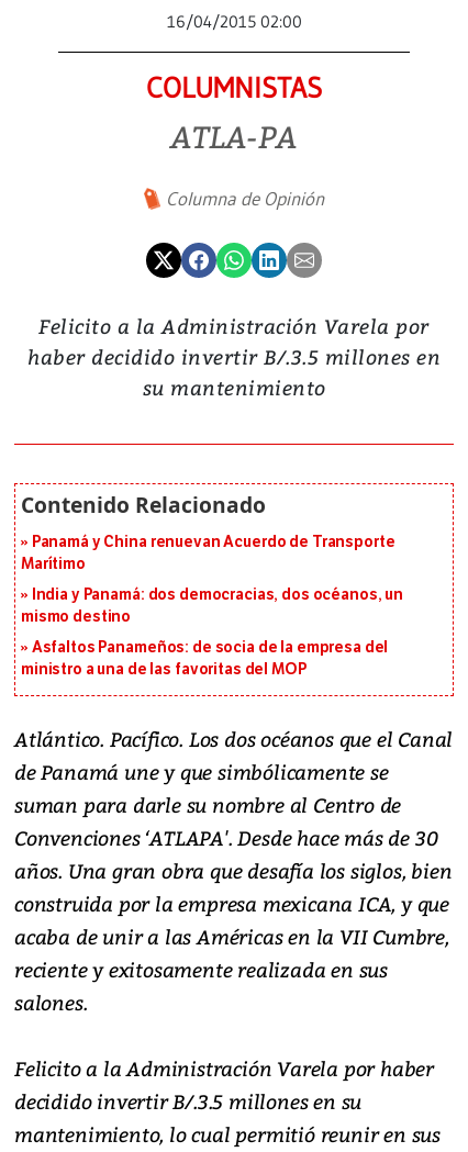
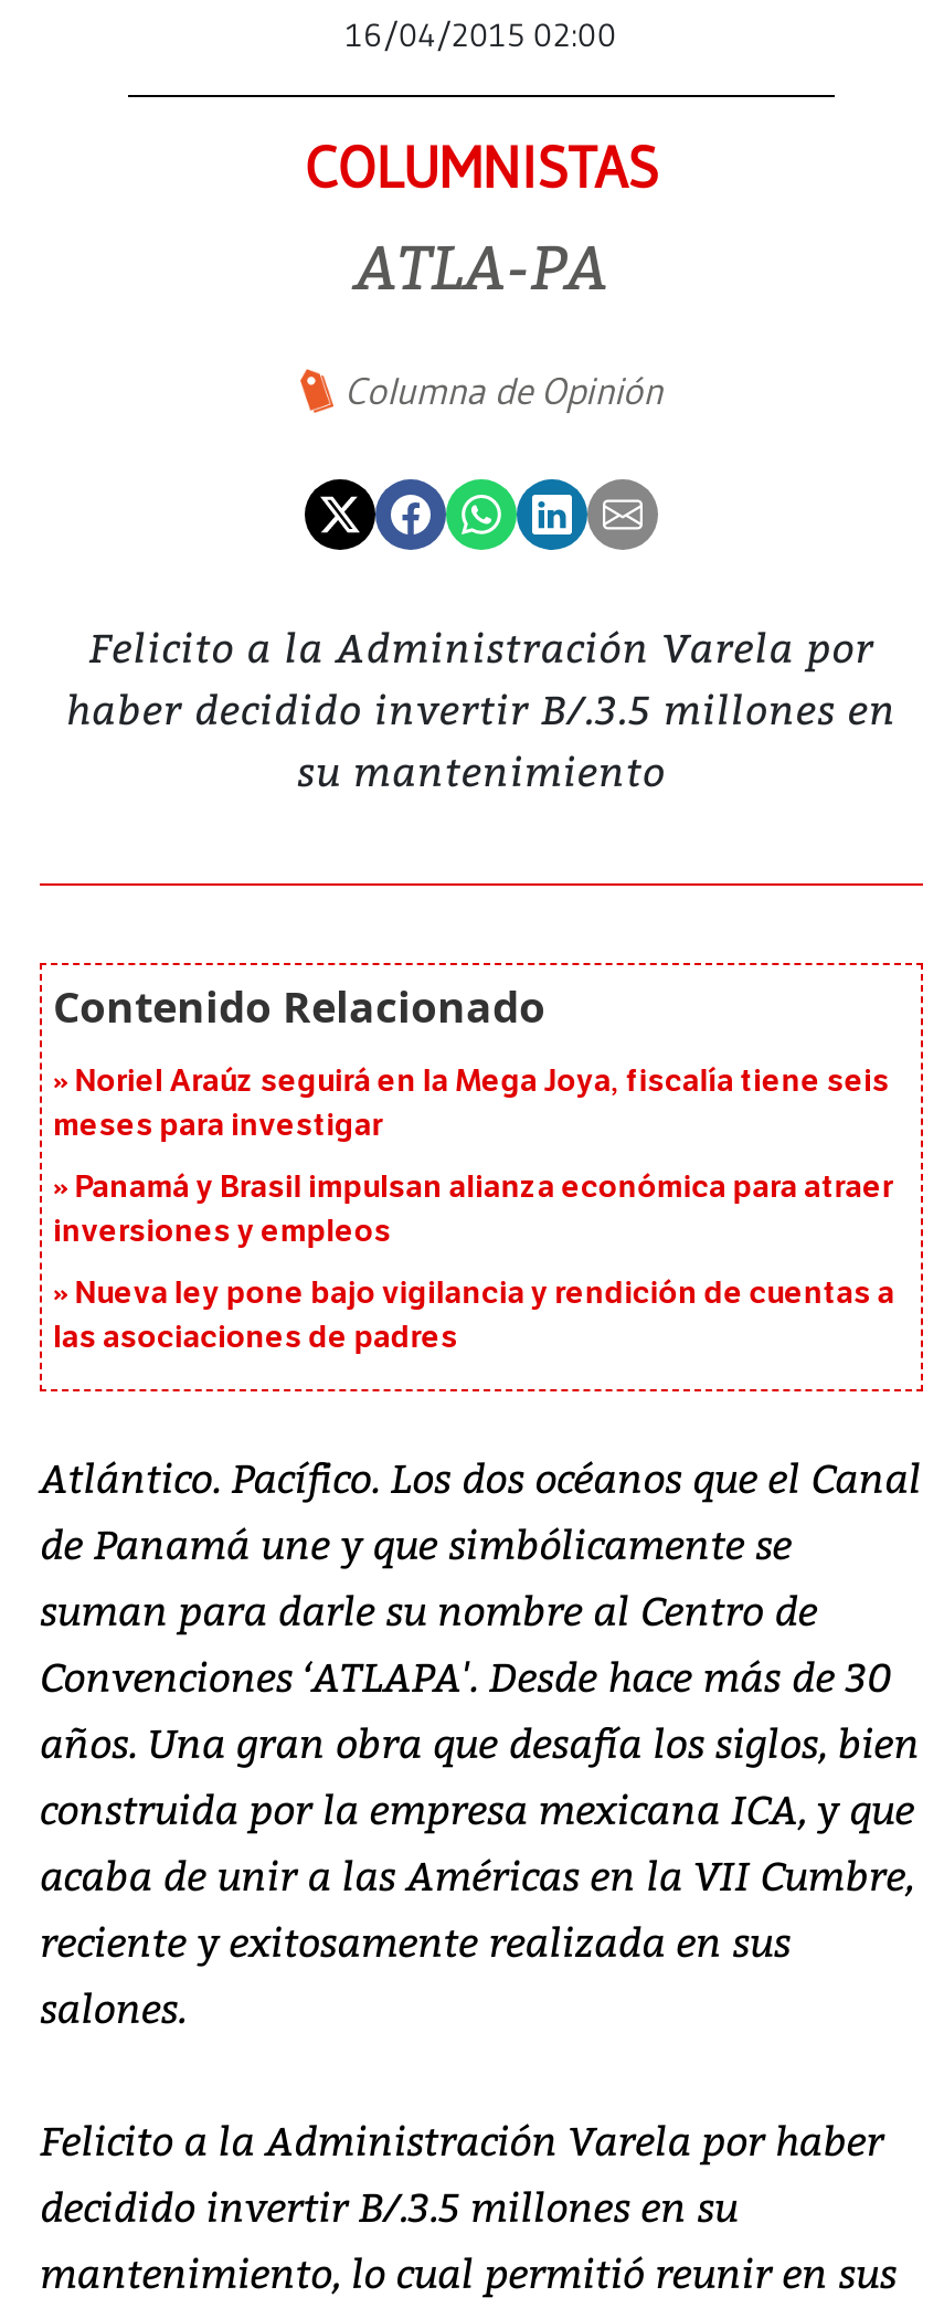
- Panamá y China renuevan Acuerdo de Transporte
- Marítimo
+ Noriel Araúz seguirá en la Mega Joya, fiscalía tiene seis
+ meses para investigar

- India y Panamá: dos democracias, dos océanos, un
- mismo destino
+ Panamá y Brasil impulsan alianza económica para atraer
+ inversiones y empleos

- Asfaltos Panameños: de socia de la empresa del
- ministro a una de las favoritas del MOP
+ Nueva ley pone bajo vigilancia y rendición de cuentas a
+ las asociaciones de padres
